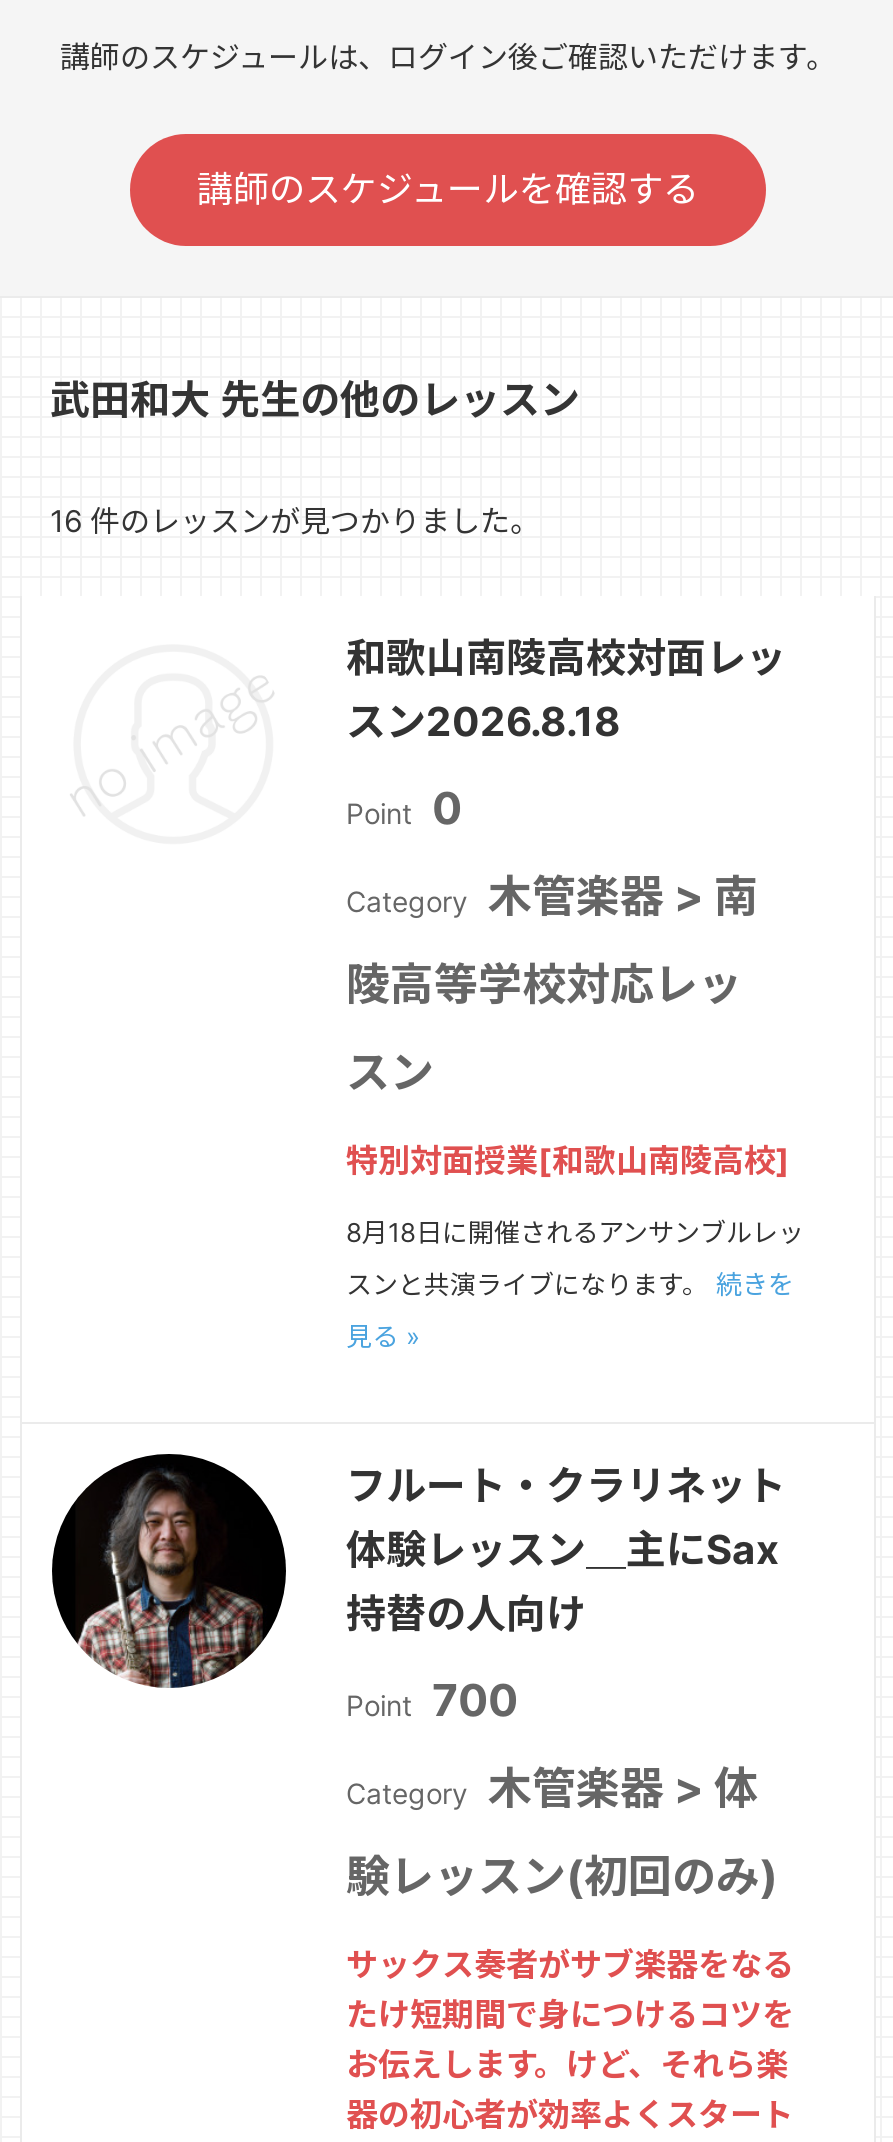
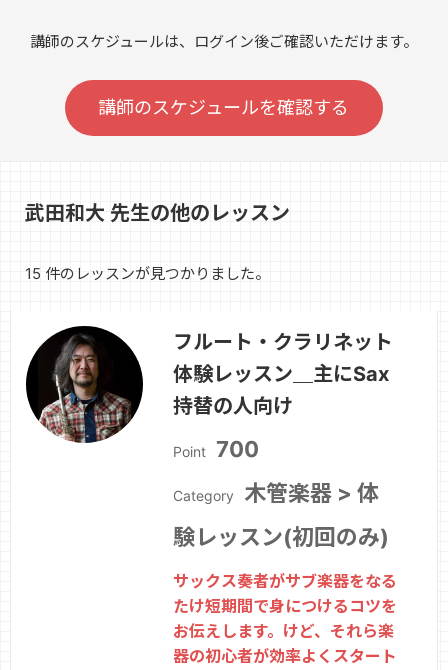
- 16 件のレッスンが見つかりました。
- 和歌山南陵高校対面レッ
- スン2026.8.18
- Point 0
- Category 木管楽器 > 南
- 陵高等学校対応レッ
- スン
- 特別対面授業[和歌山南陵高校]
- 8月18日に開催されるアンサンブルレッ
- スンと共演ライブになります。続きを
- 見る »
+ 15 件のレッスンが見つかりました。
